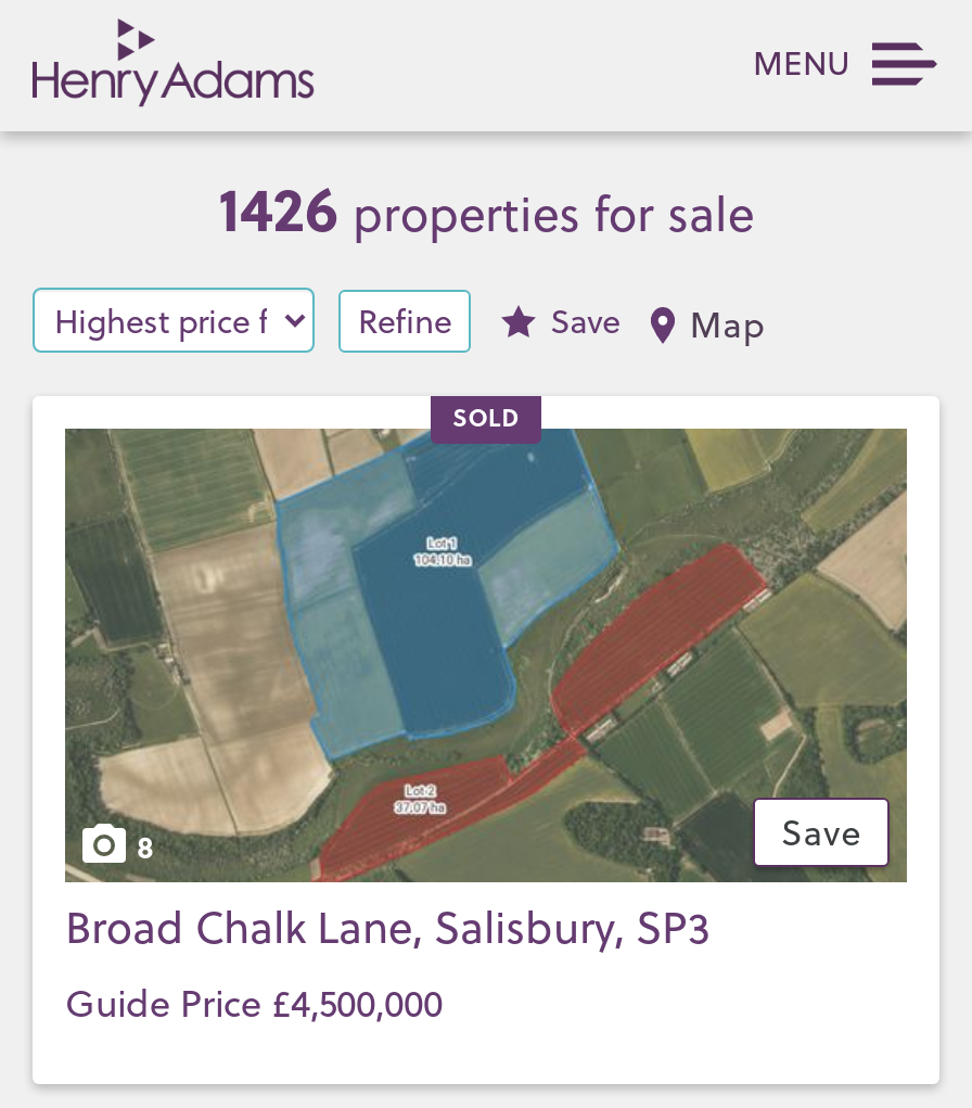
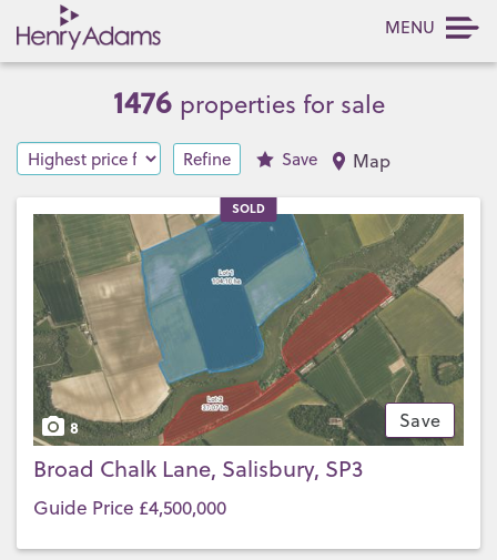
- 1426 properties for sale
+ 1476 properties for sale
